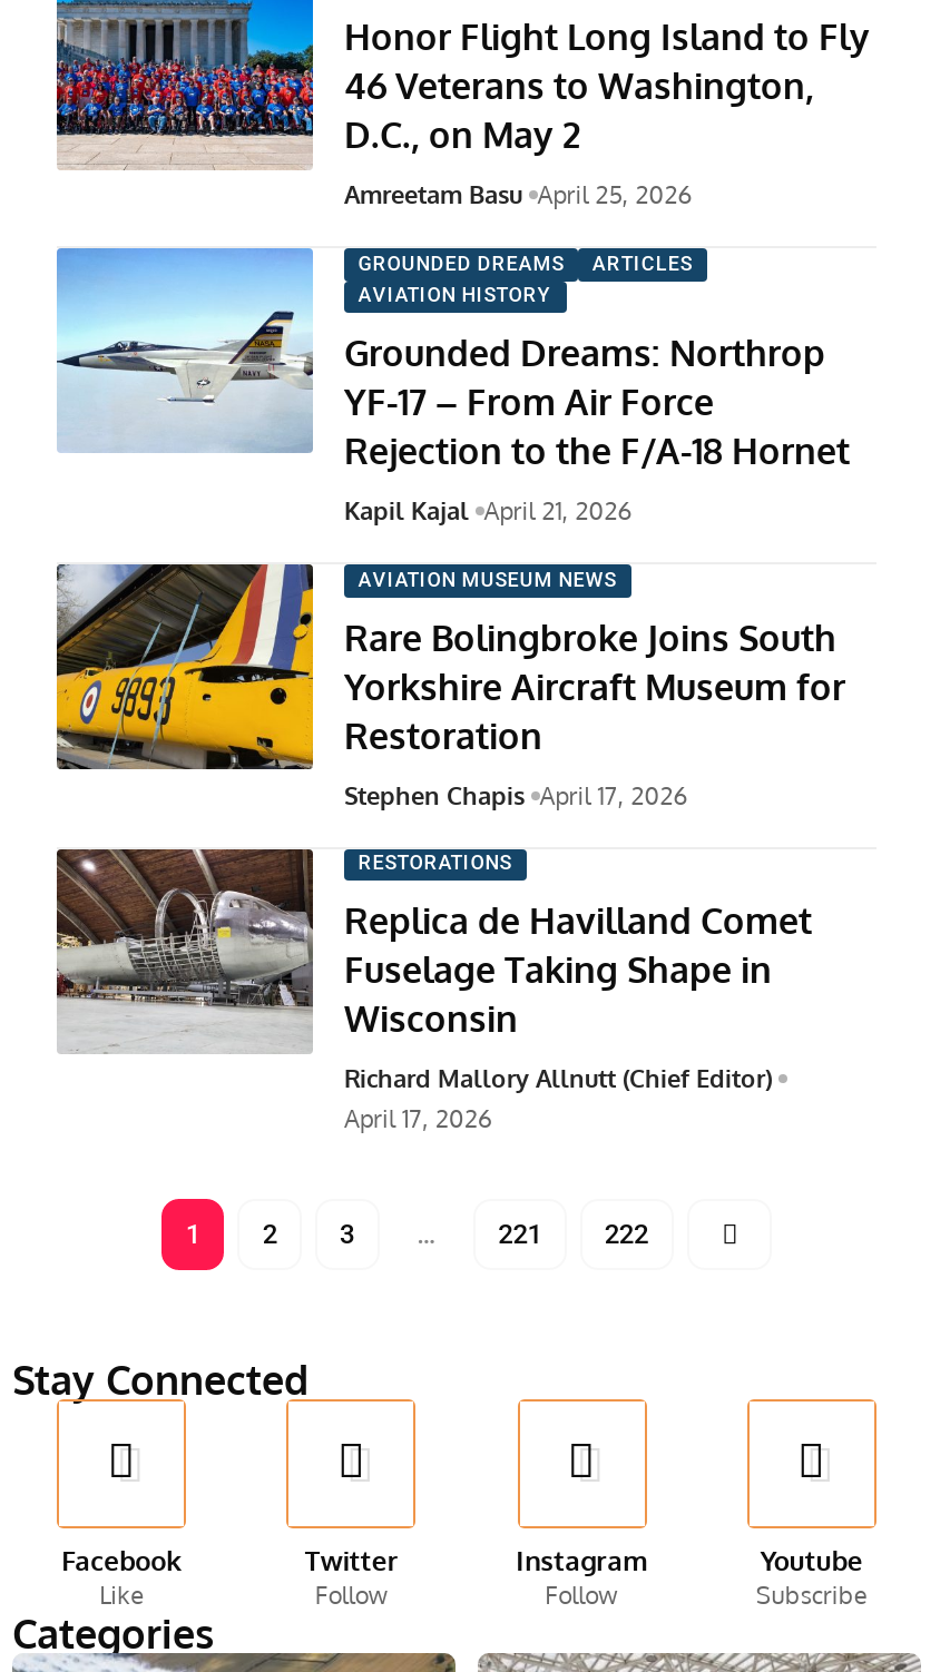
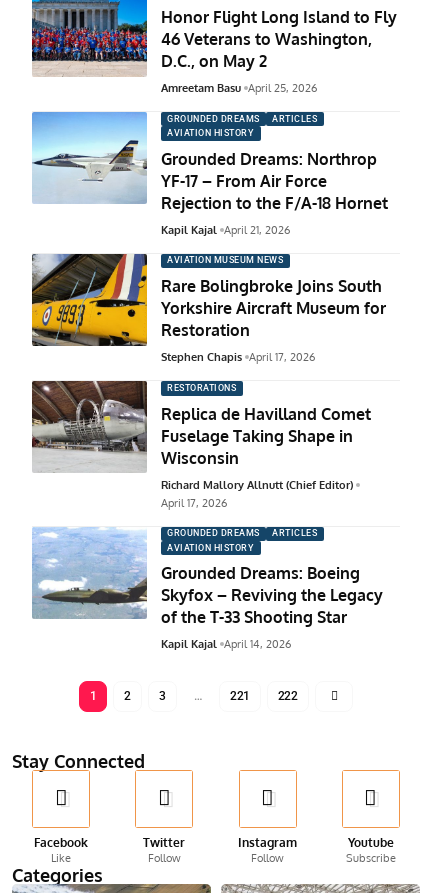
+ [image]
+ GROUNDED DREAMS
+ ARTICLES
+ AVIATION HISTORY
+ Grounded Dreams: Boeing
+ Skyfox – Reviving the Legacy
+ of the T-33 Shooting Star
+ Kapil Kajal April 14, 2026
